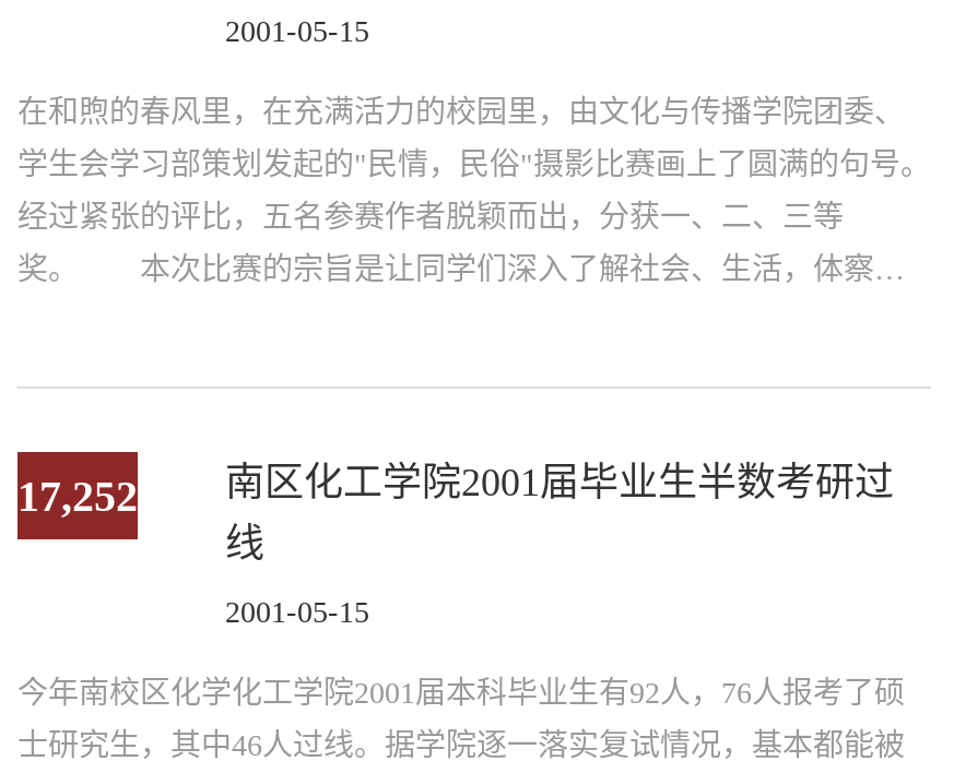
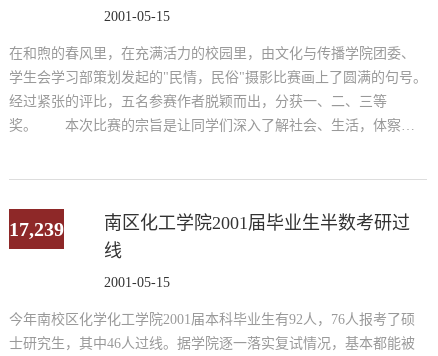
- 17,252 南区化工学院2001届毕业生半数考研过
+ 17,239 南区化工学院2001届毕业生半数考研过
